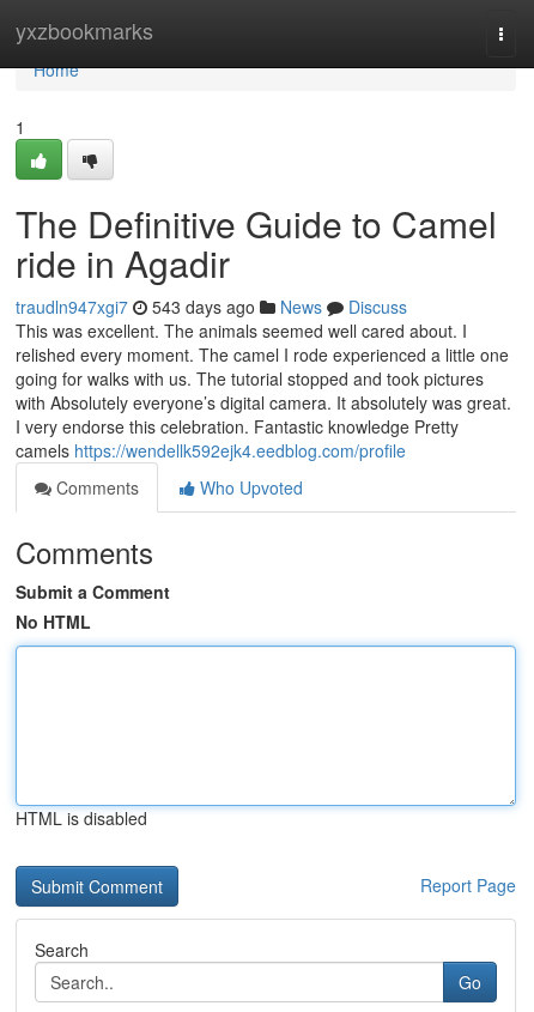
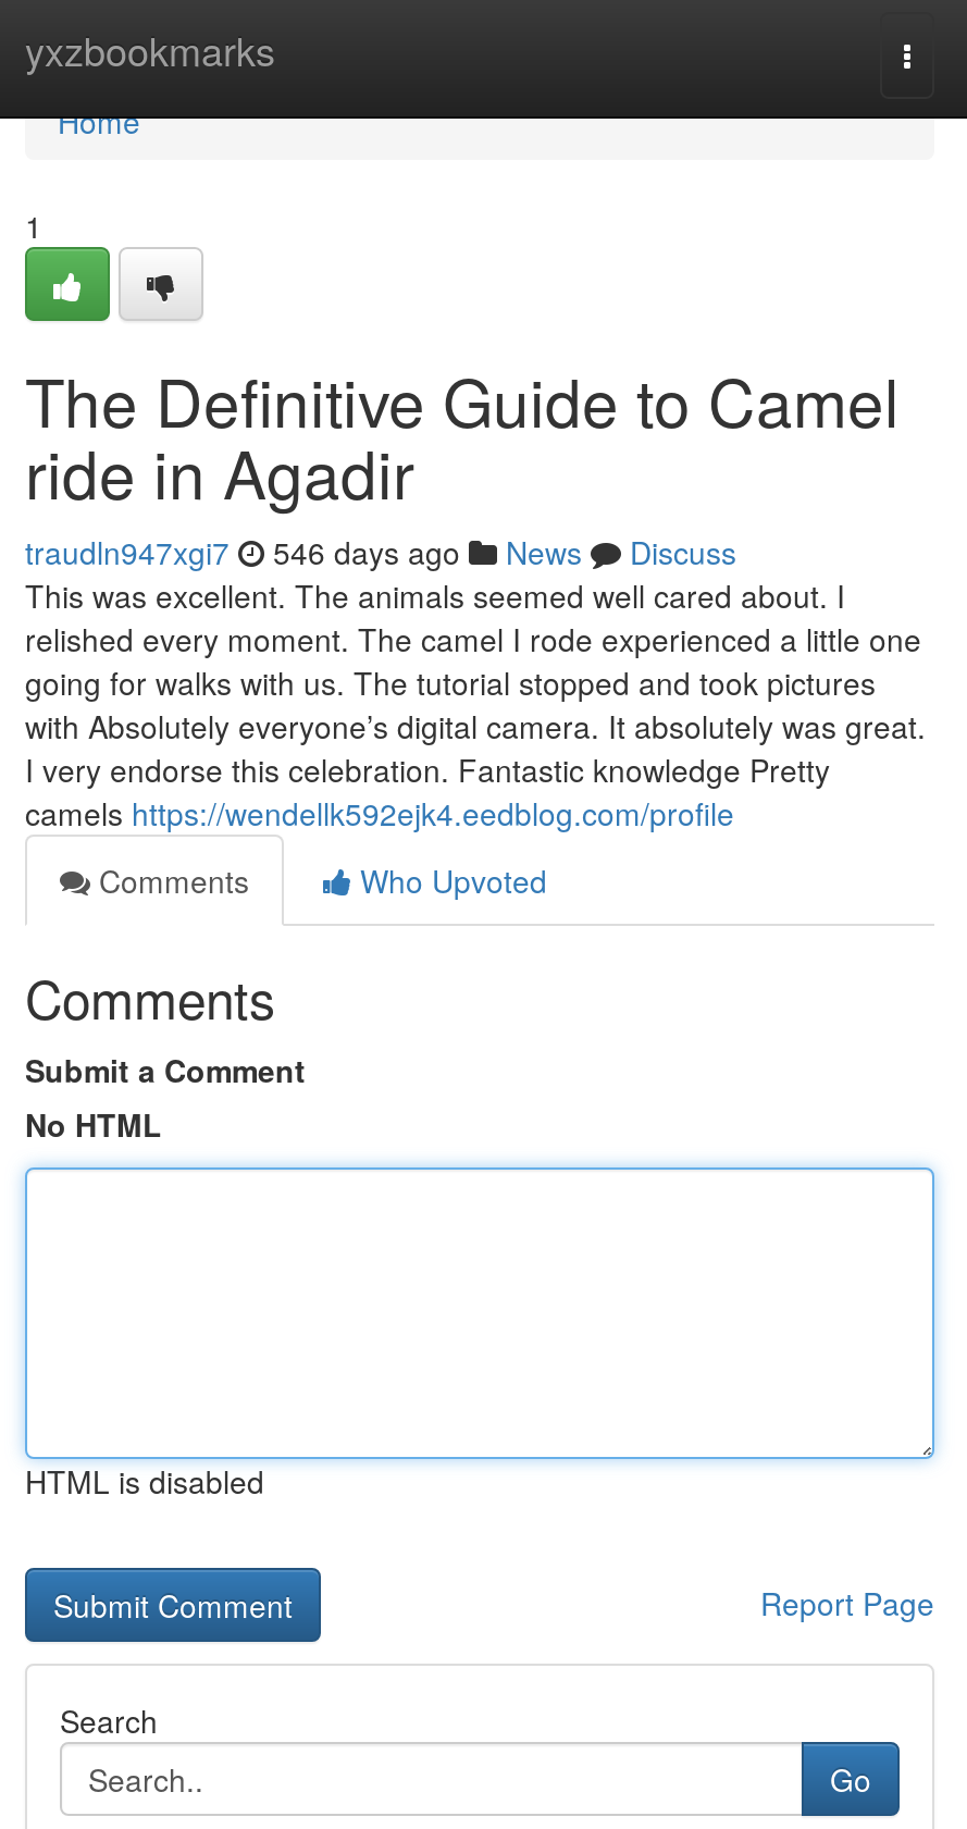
- traudln947xgi7 543 days ago News Discuss
+ traudln947xgi7 546 days ago News Discuss
